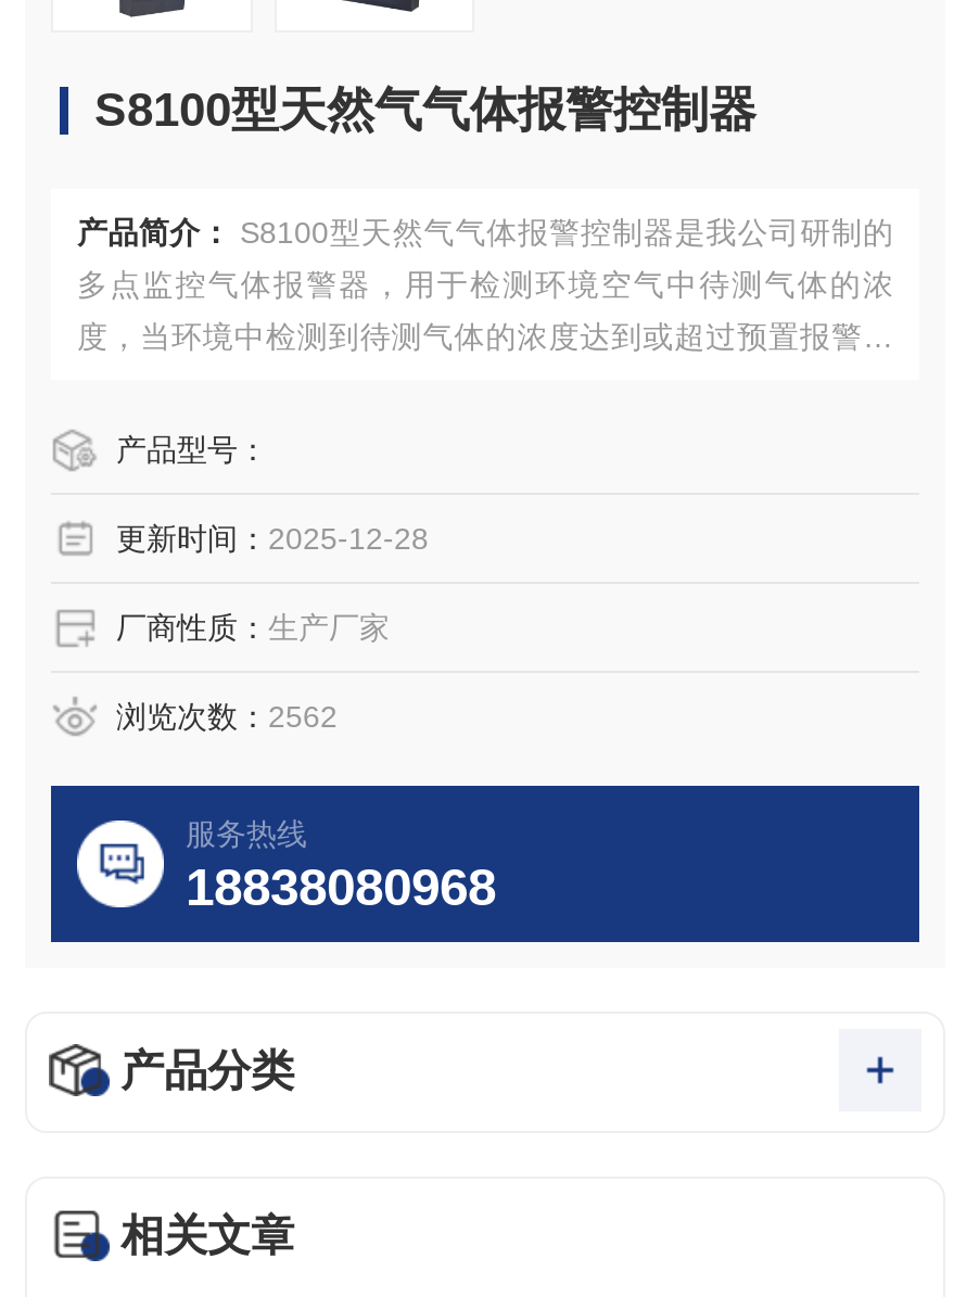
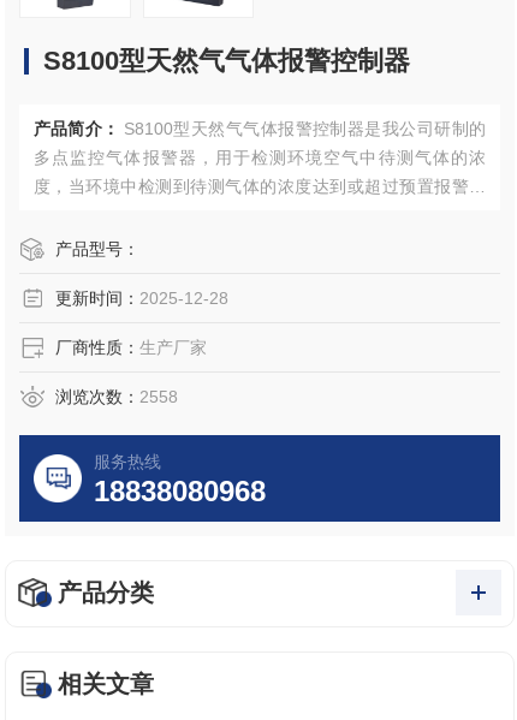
- 浏览次数：2562
+ 浏览次数：2558
